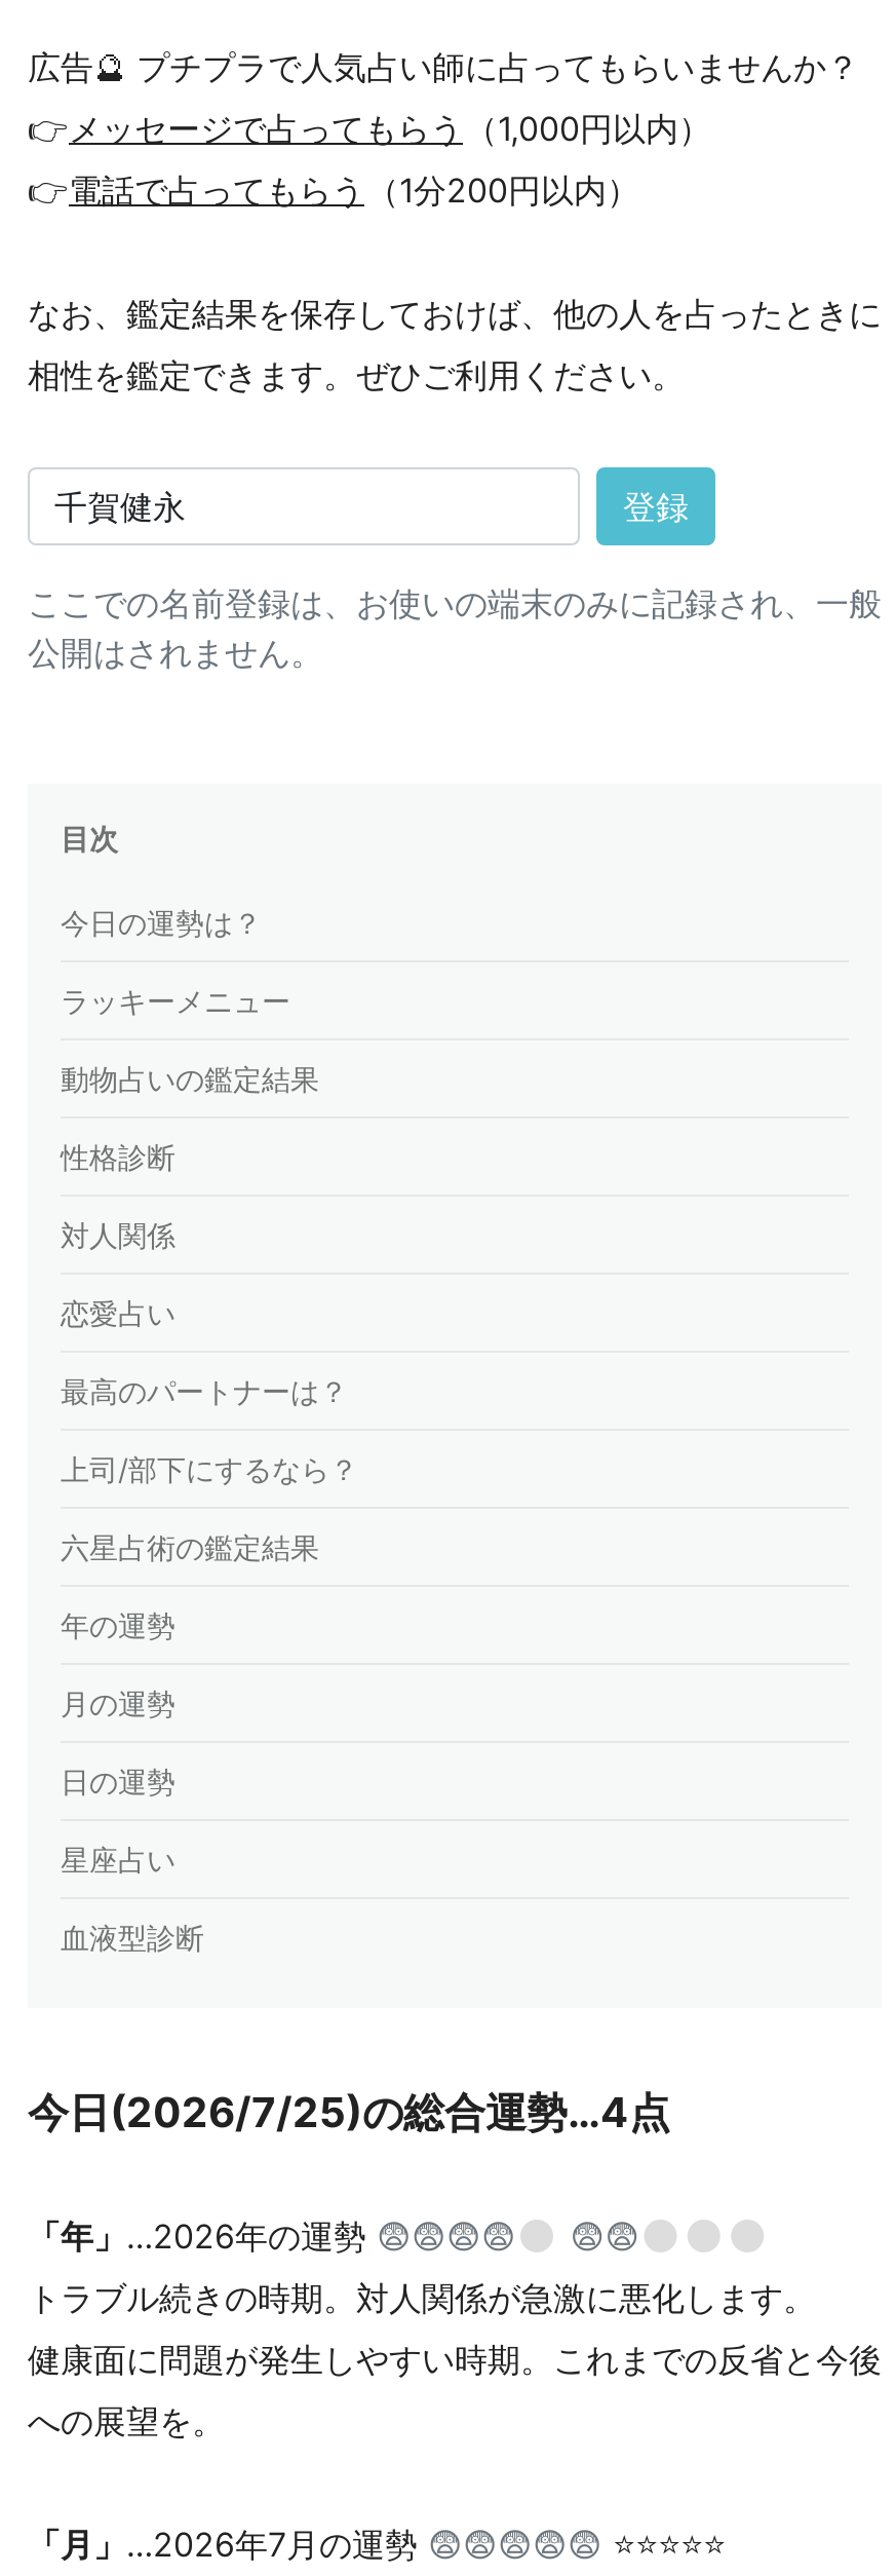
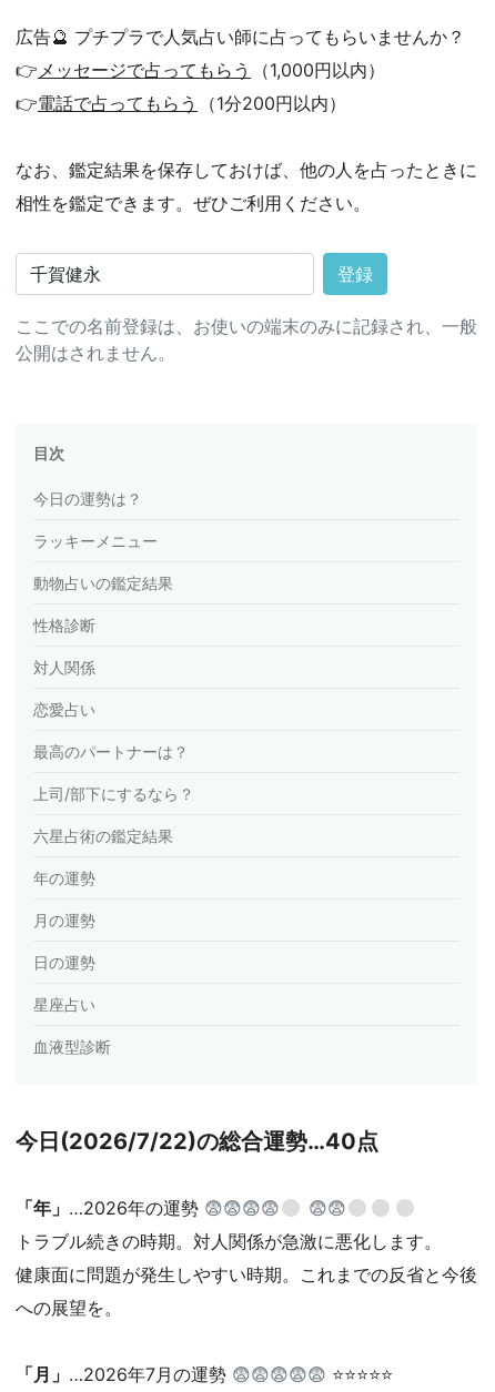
- 今日(2026/7/25)の総合運勢…4点
+ 今日(2026/7/22)の総合運勢…40点
